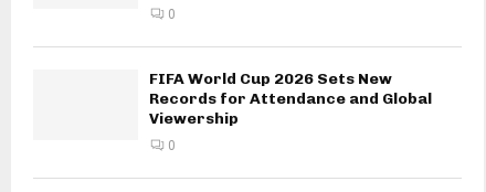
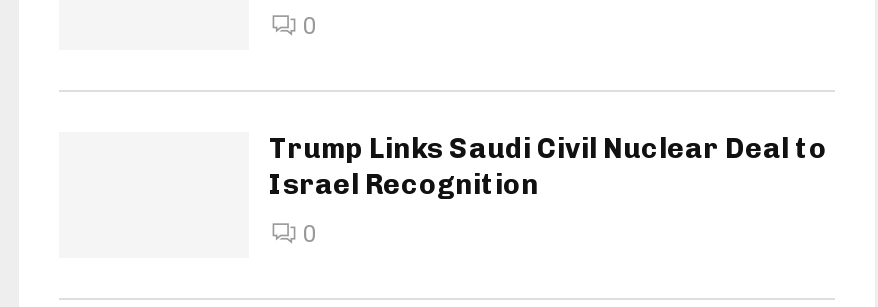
- FIFA World Cup 2026 Sets New
- Records for Attendance and Global
- Viewership
+ Trump Links Saudi Civil Nuclear Deal to
+ Israel Recognition
